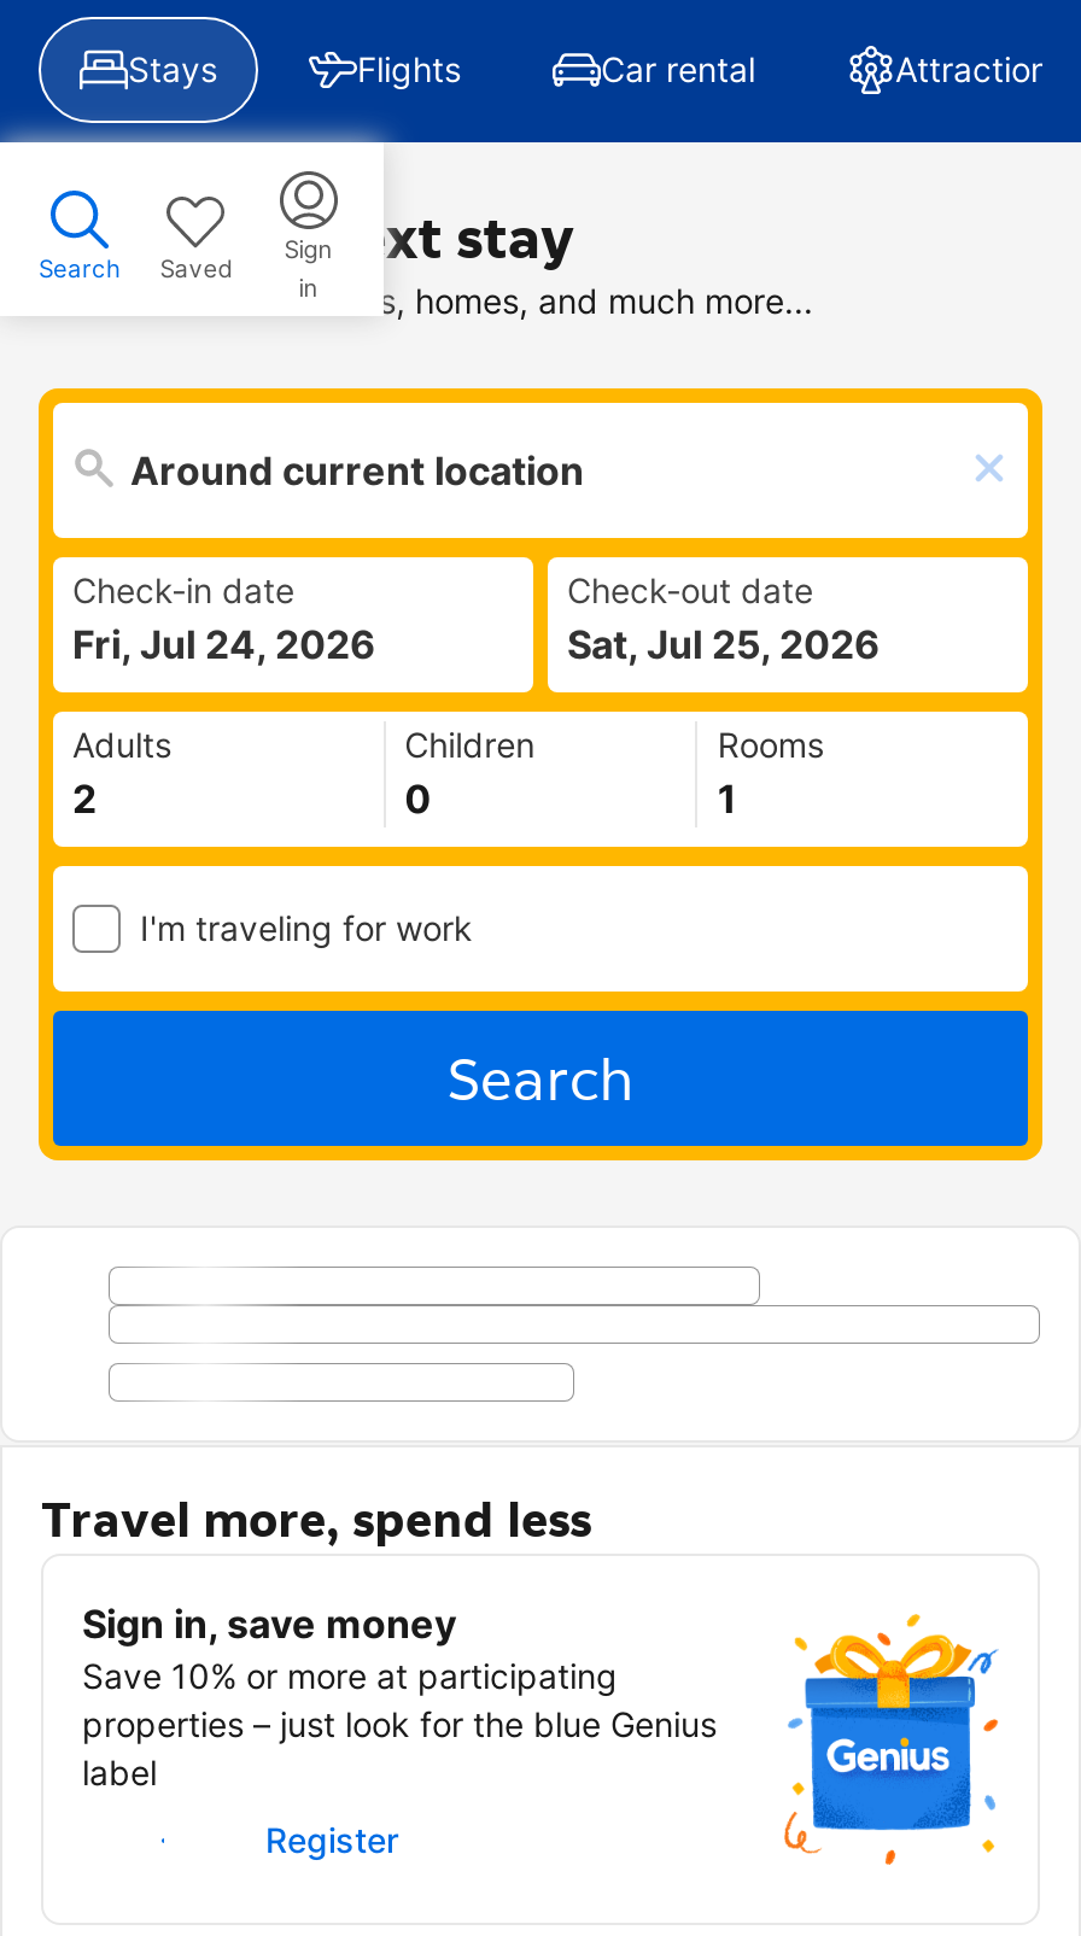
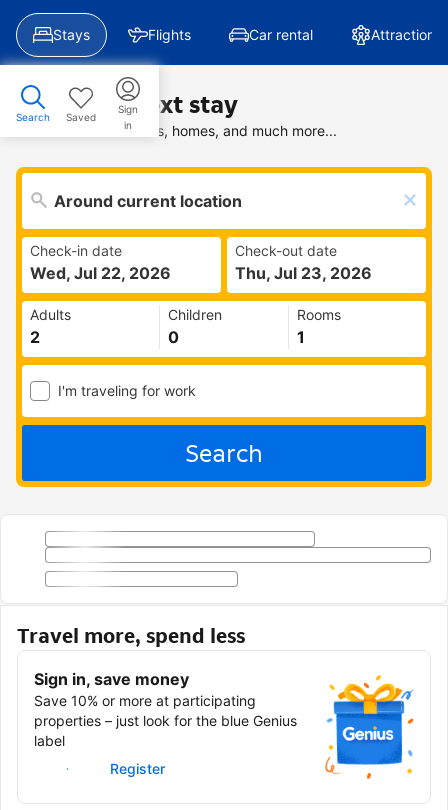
- Fri, Jul 24, 2026
+ Wed, Jul 22, 2026

- Sat, Jul 25, 2026
+ Thu, Jul 23, 2026
